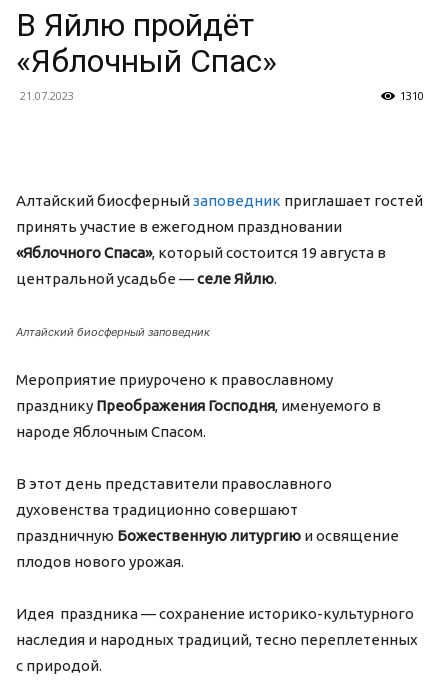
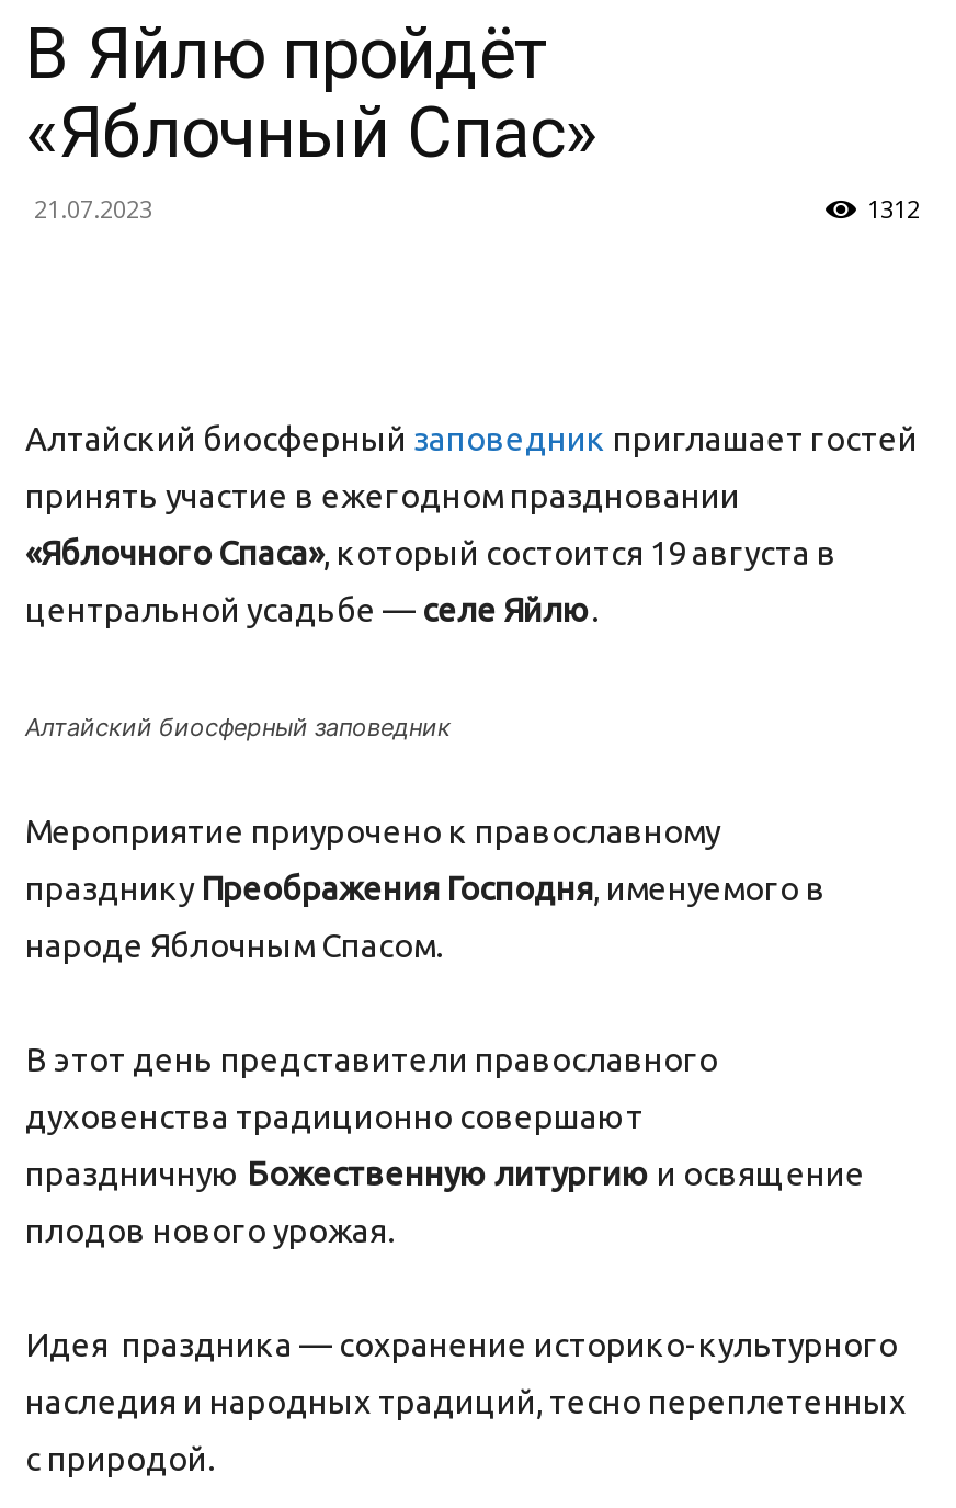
- 1310
+ 1312
